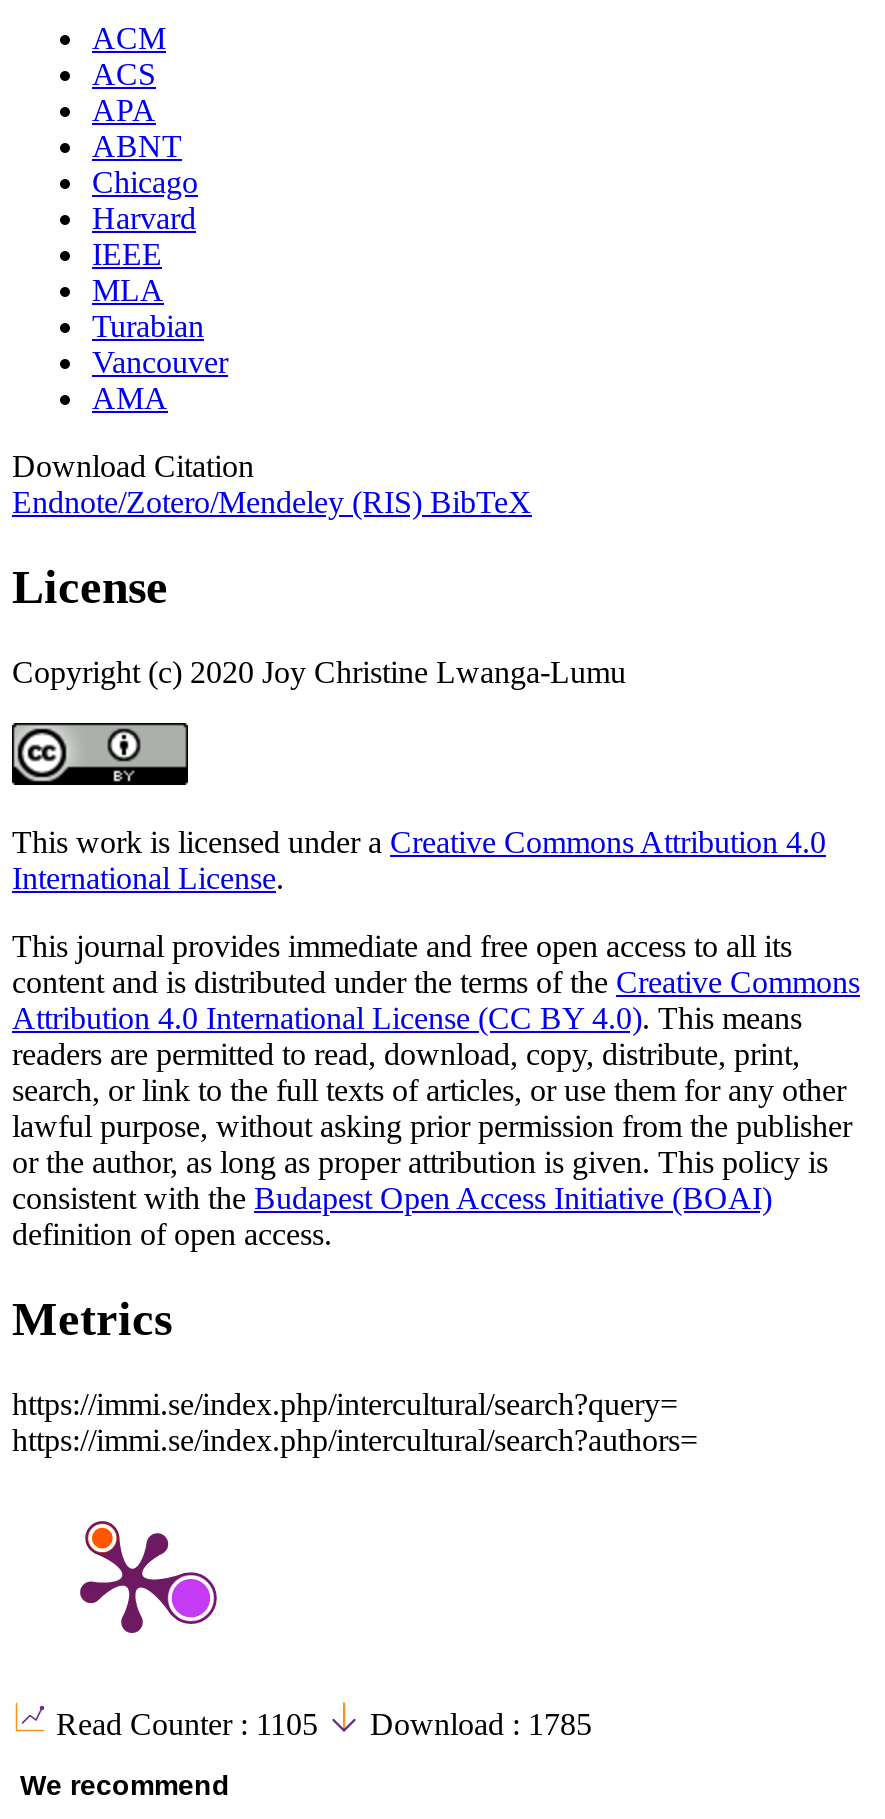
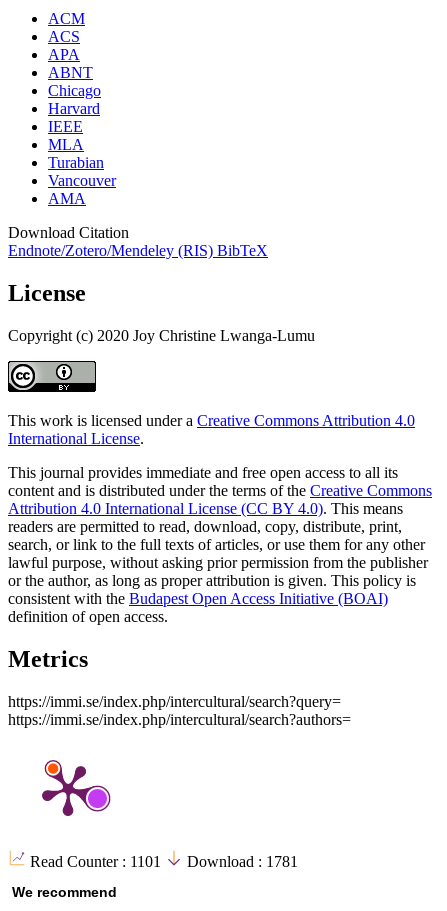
- Read Counter : 1105
+ Read Counter : 1101

- Download : 1785
+ Download : 1781
